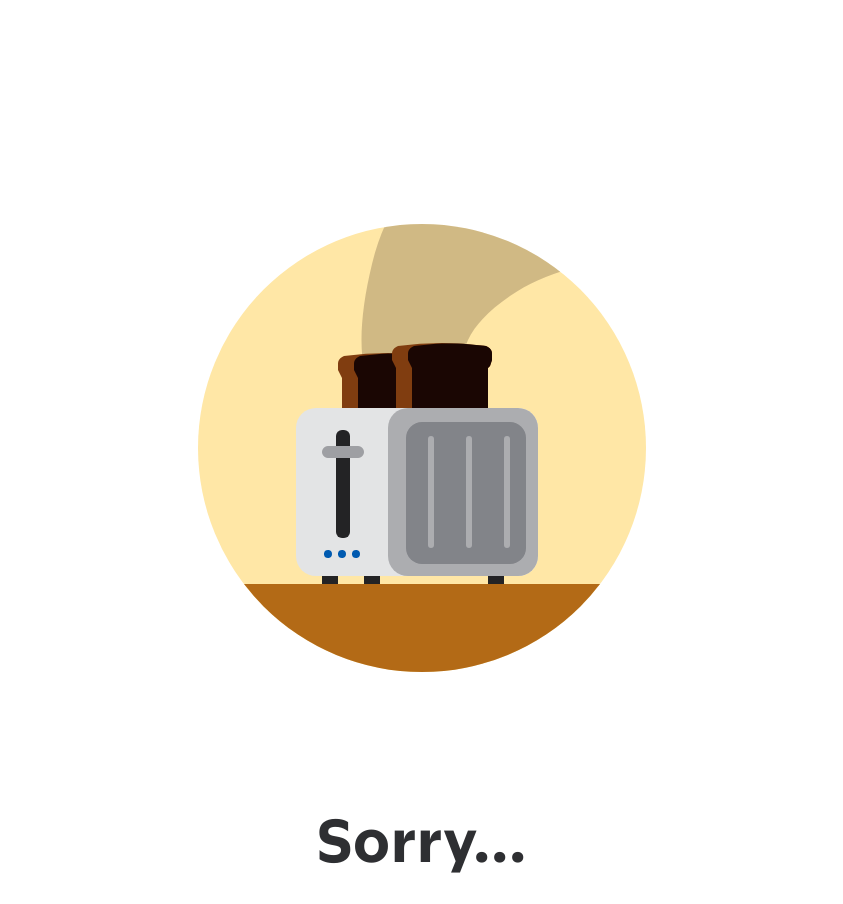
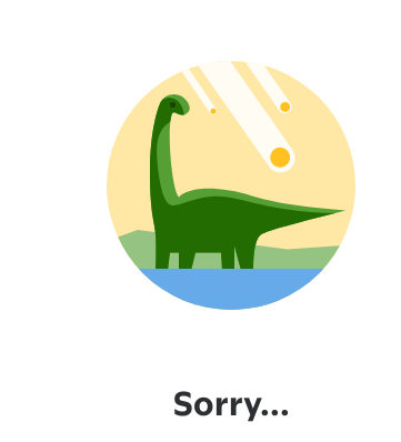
- [image]
+ [image]
